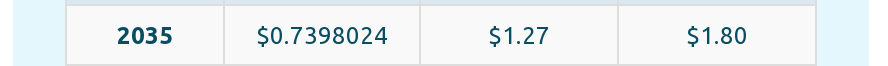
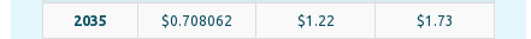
- $0.7398024
+ $0.708062

- $1.27
+ $1.22

- $1.80
+ $1.73
